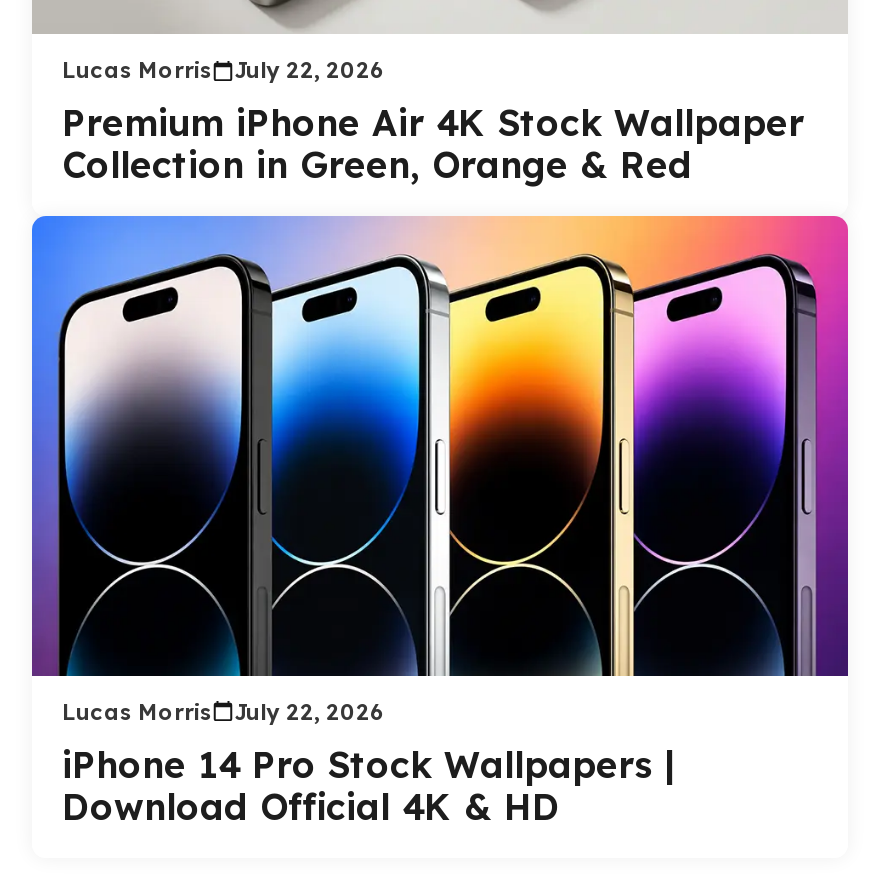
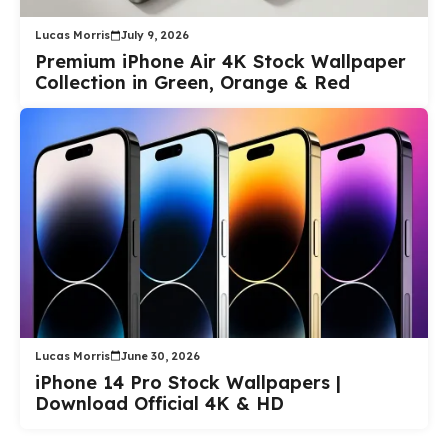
- Lucas Morris July 22, 2026
+ Lucas Morris July 9, 2026

- Lucas Morris July 22, 2026
+ Lucas Morris June 30, 2026
